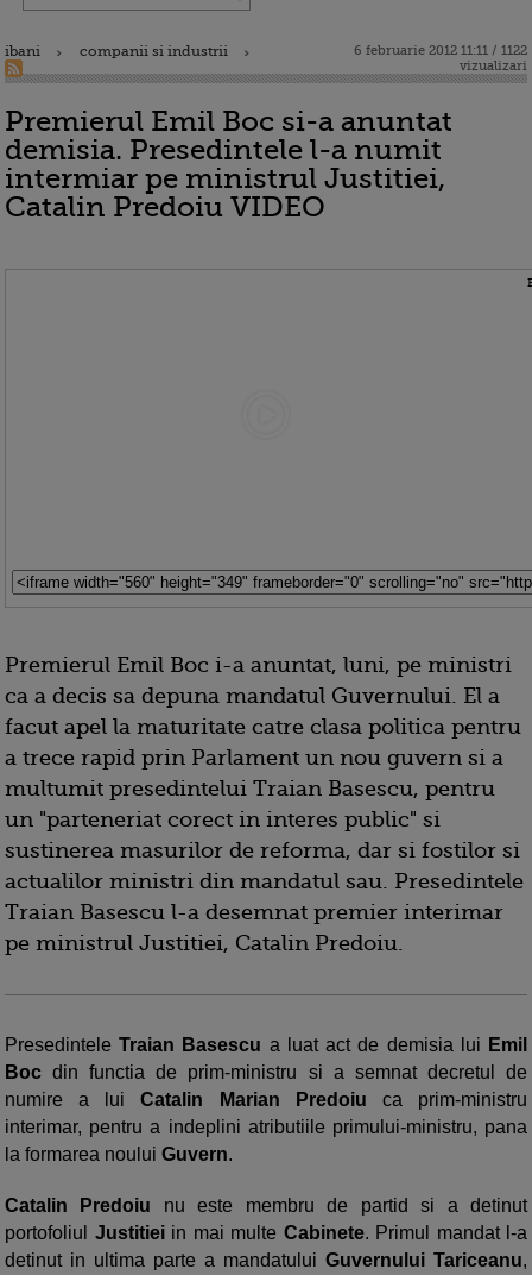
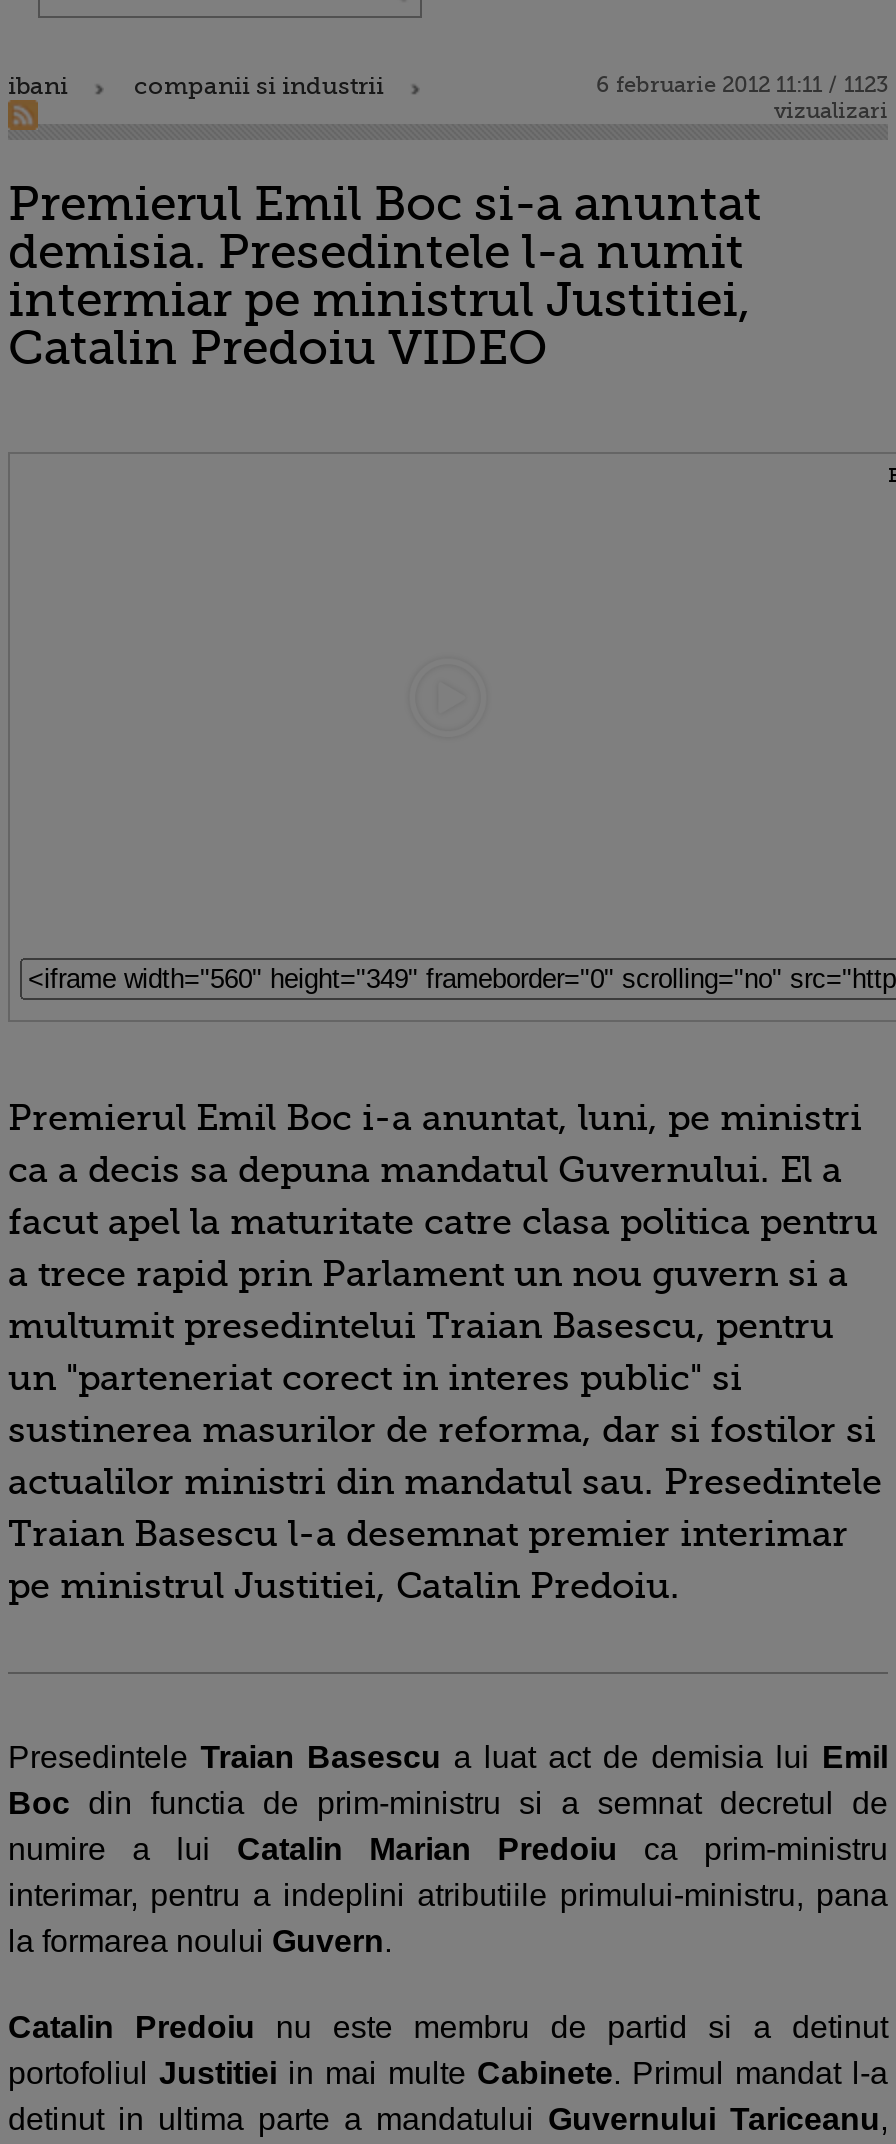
- 6 februarie 2012 11:11 / 1122
+ 6 februarie 2012 11:11 / 1123
